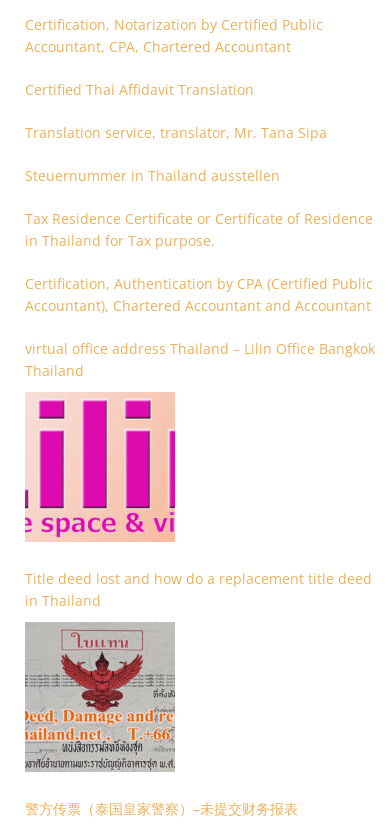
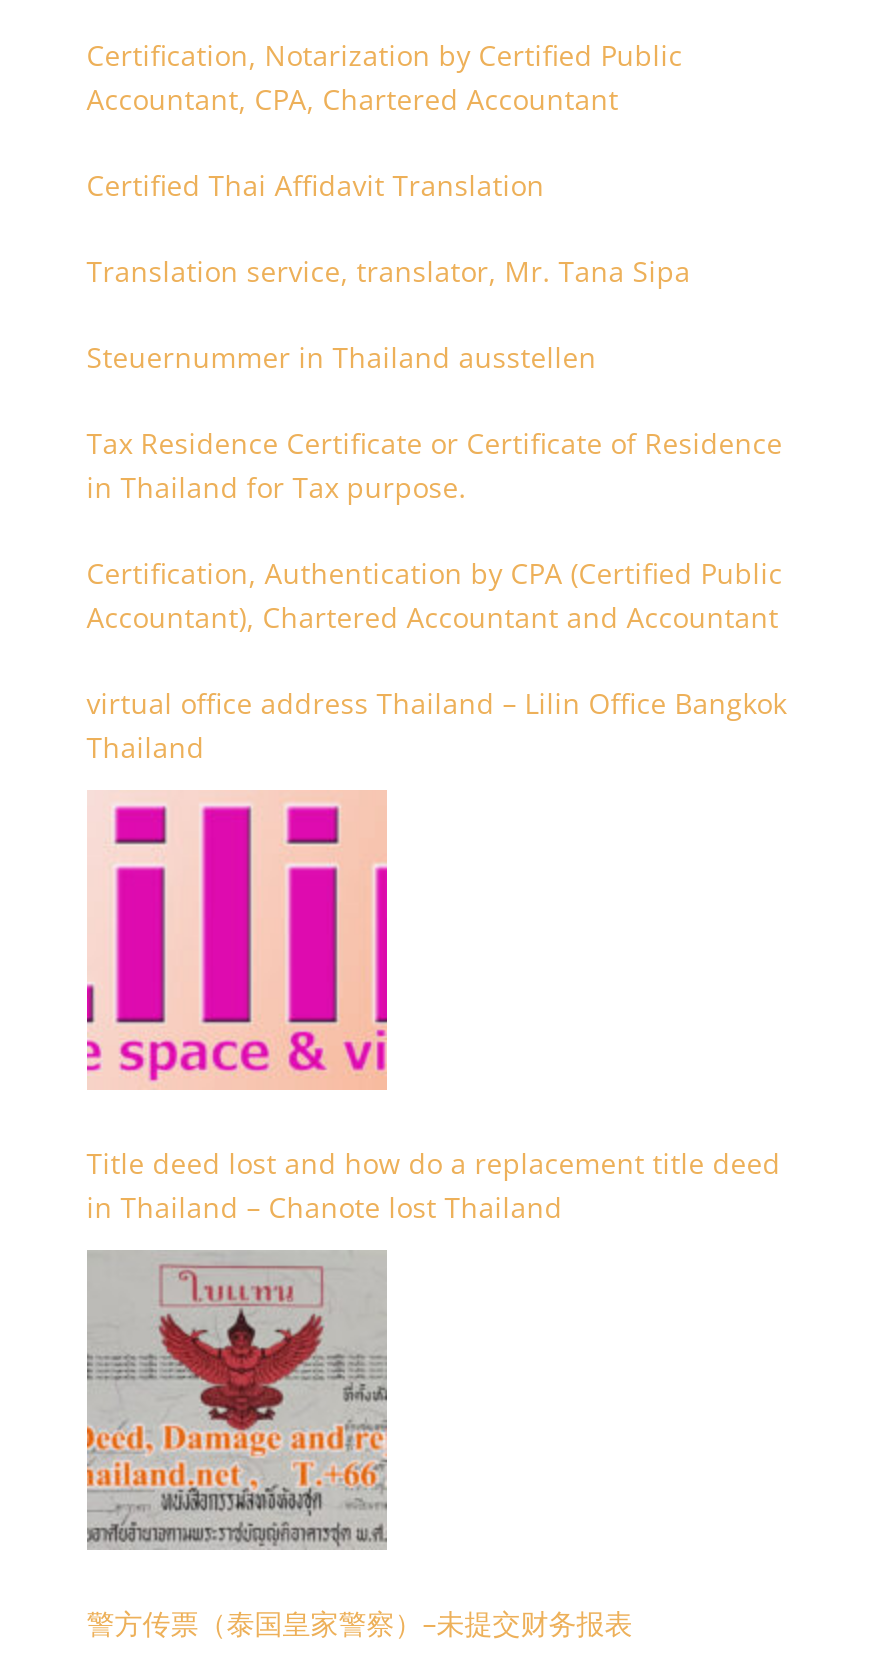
- in Thailand
+ in Thailand – Chanote lost Thailand
